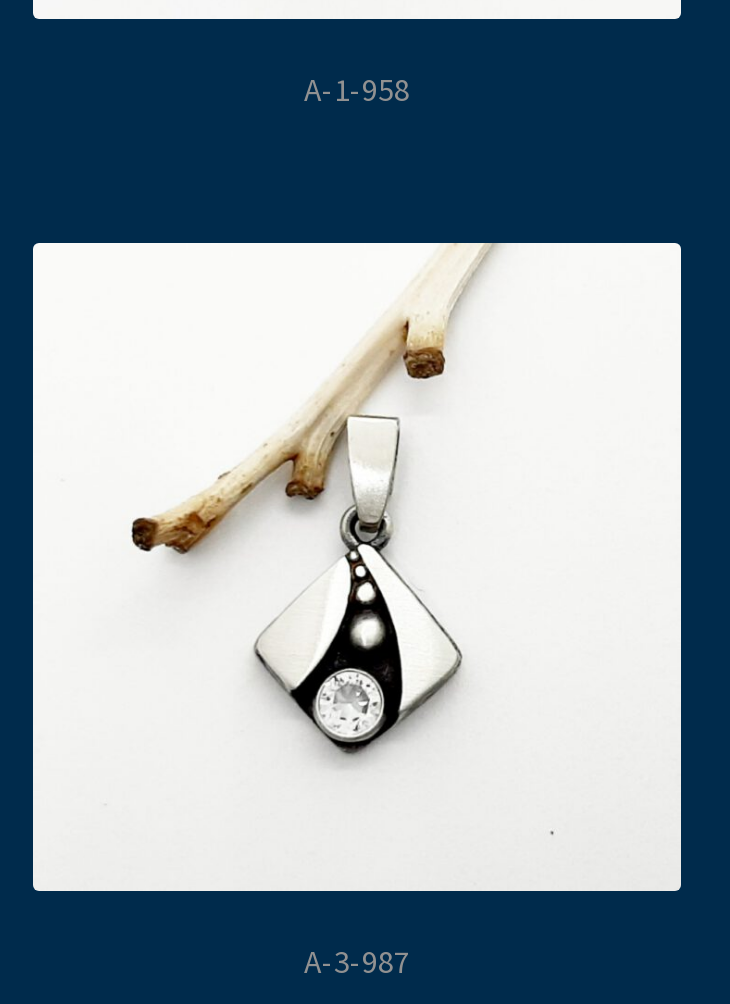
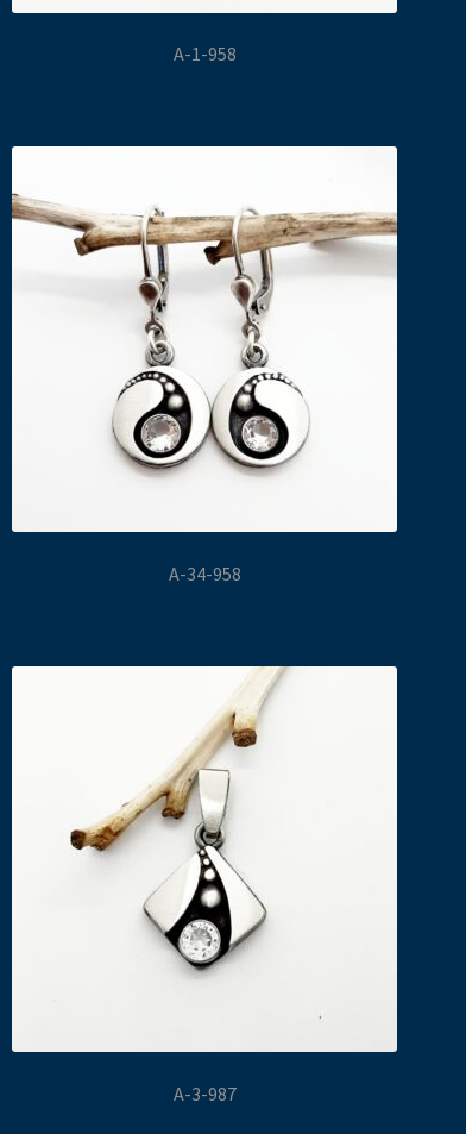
+ [image]

+ A-34-958
